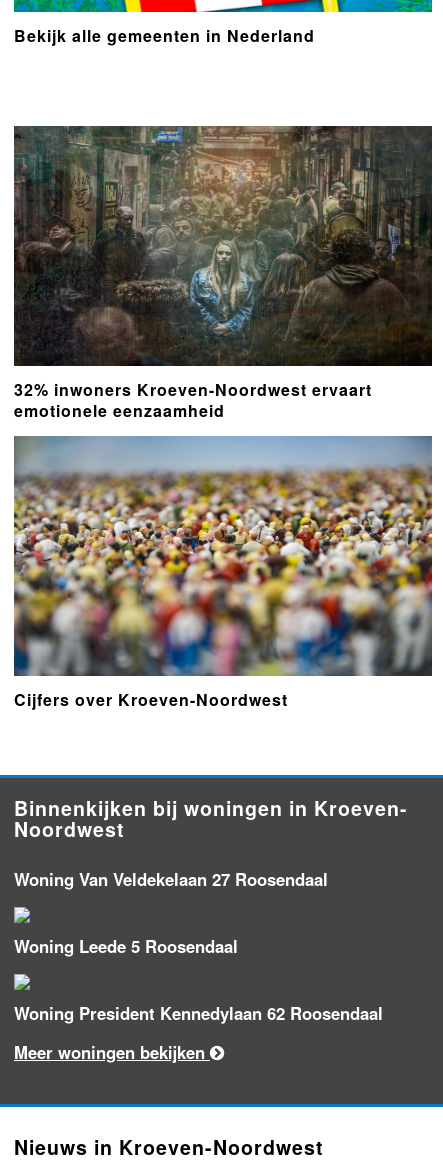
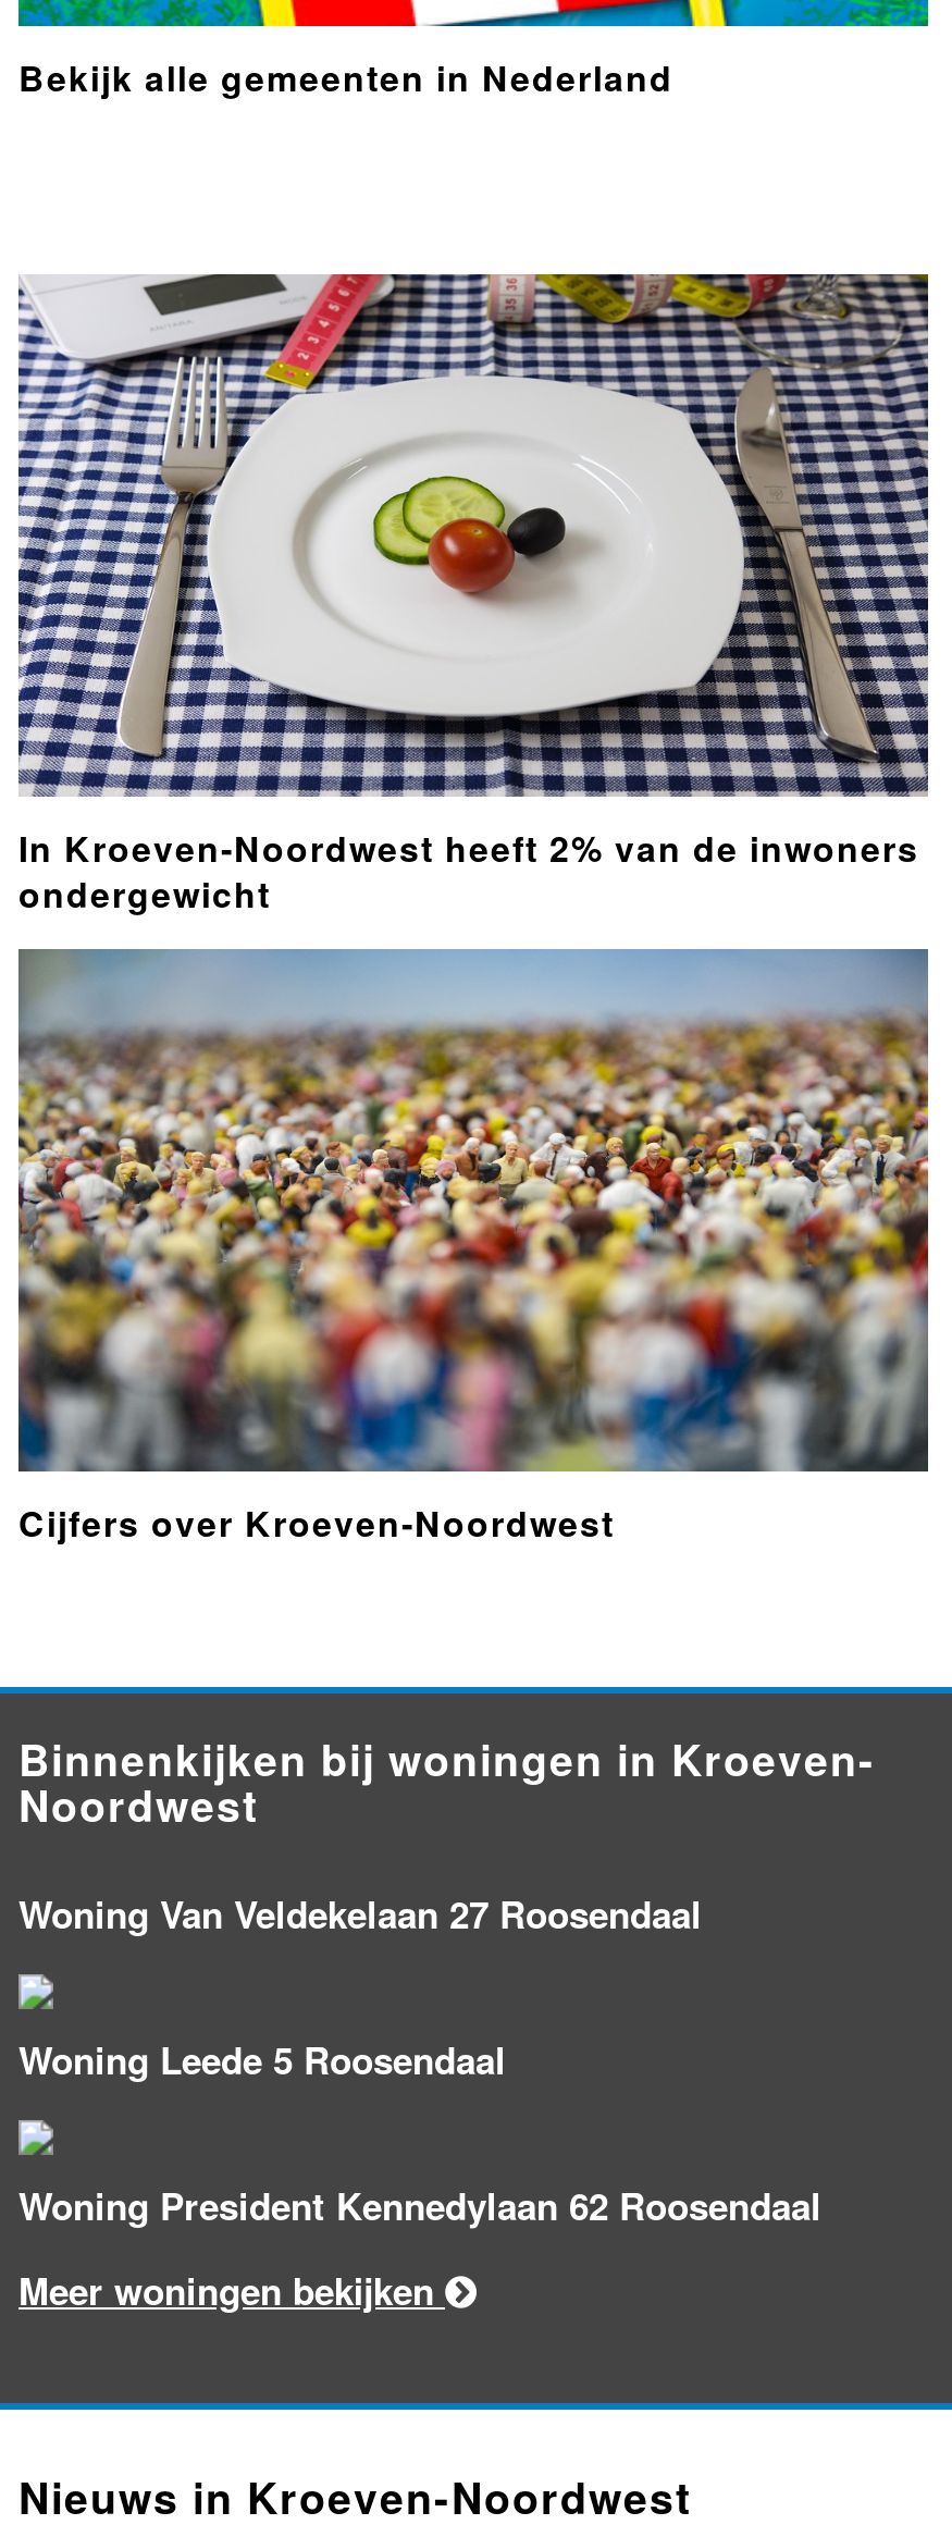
- [image]
- 32% inwoners Kroeven-Noordwest ervaart
- emotionele eenzaamheid
+ [image]
+ In Kroeven-Noordwest heeft 2% van de inwoners
+ ondergewicht
